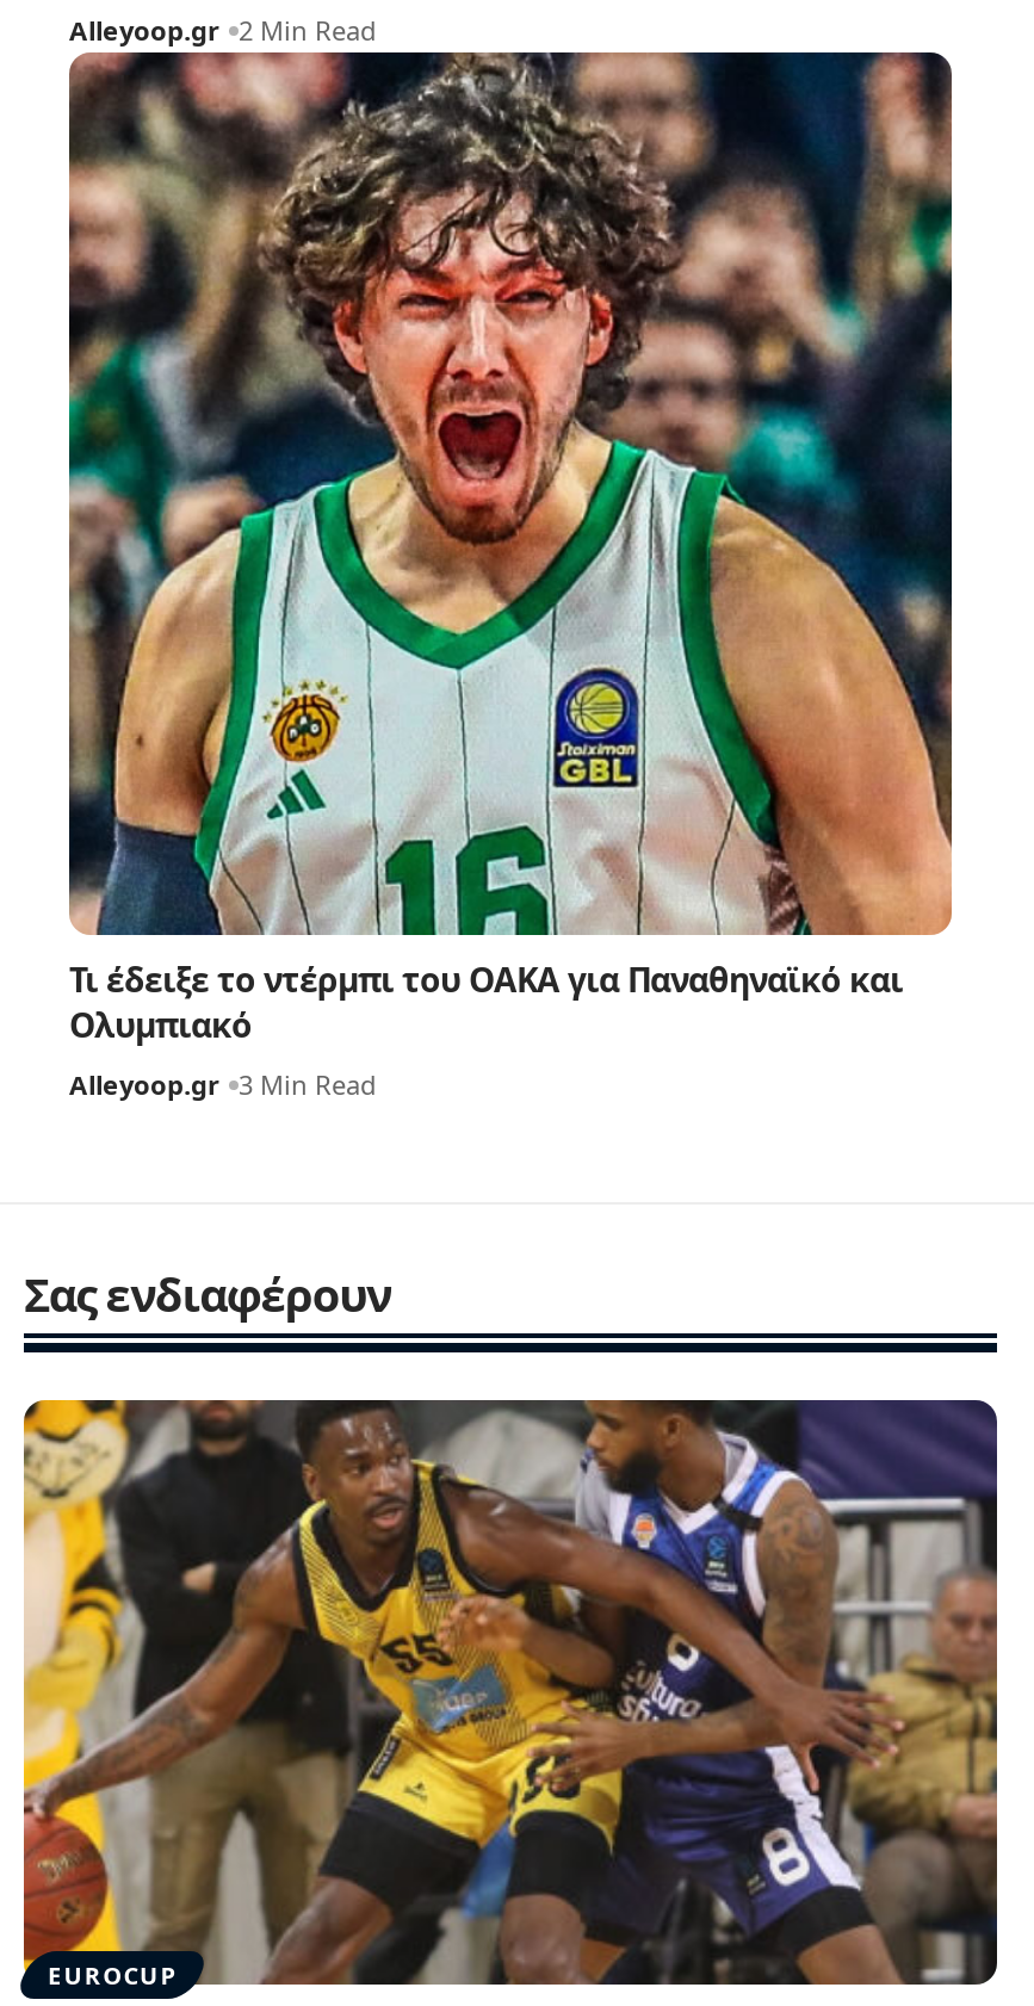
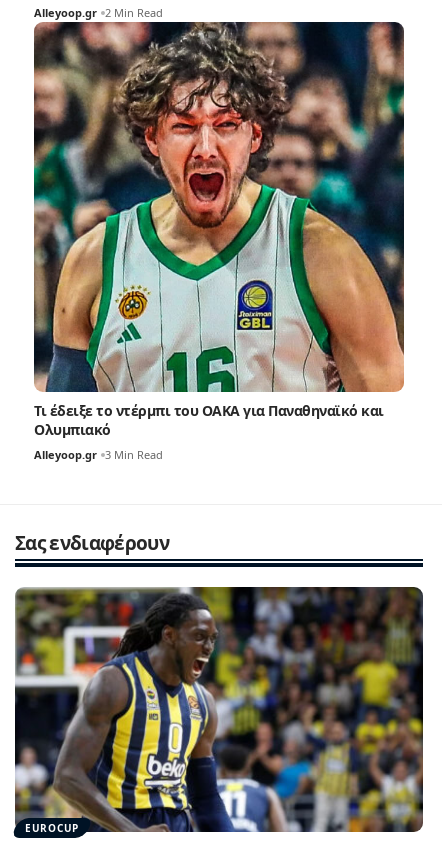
- [image]
+ [image]
